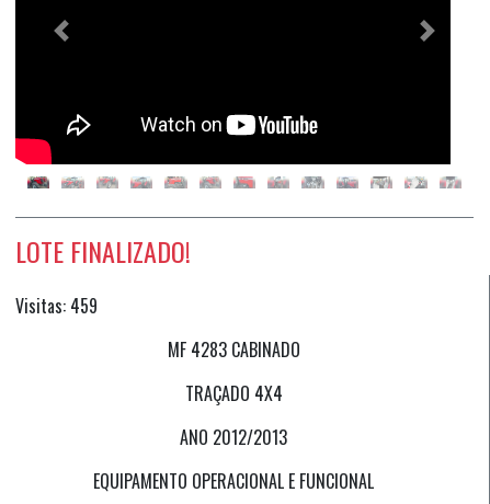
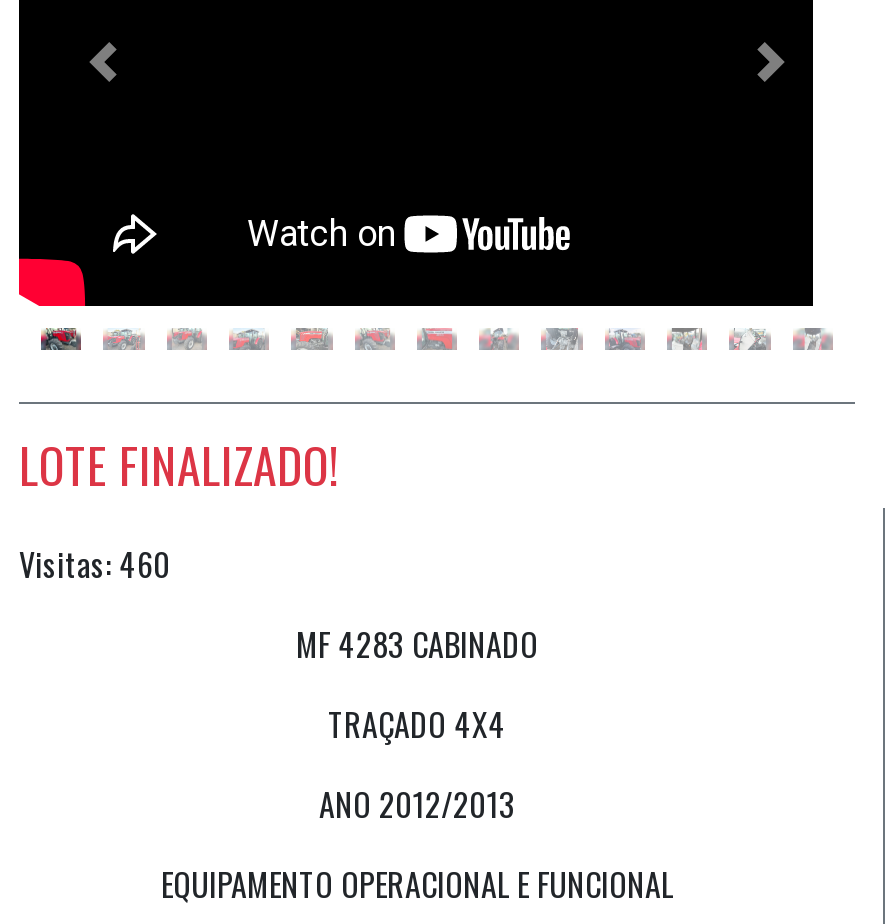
- Visitas: 459
+ Visitas: 460
